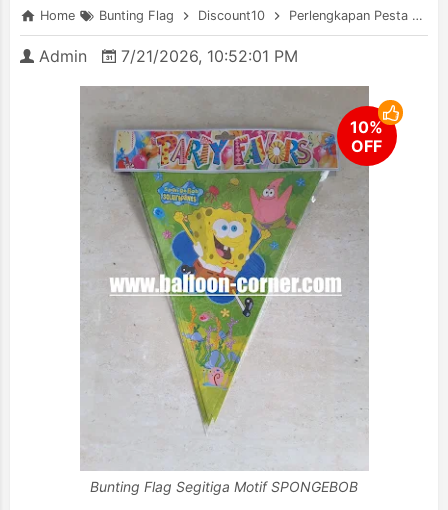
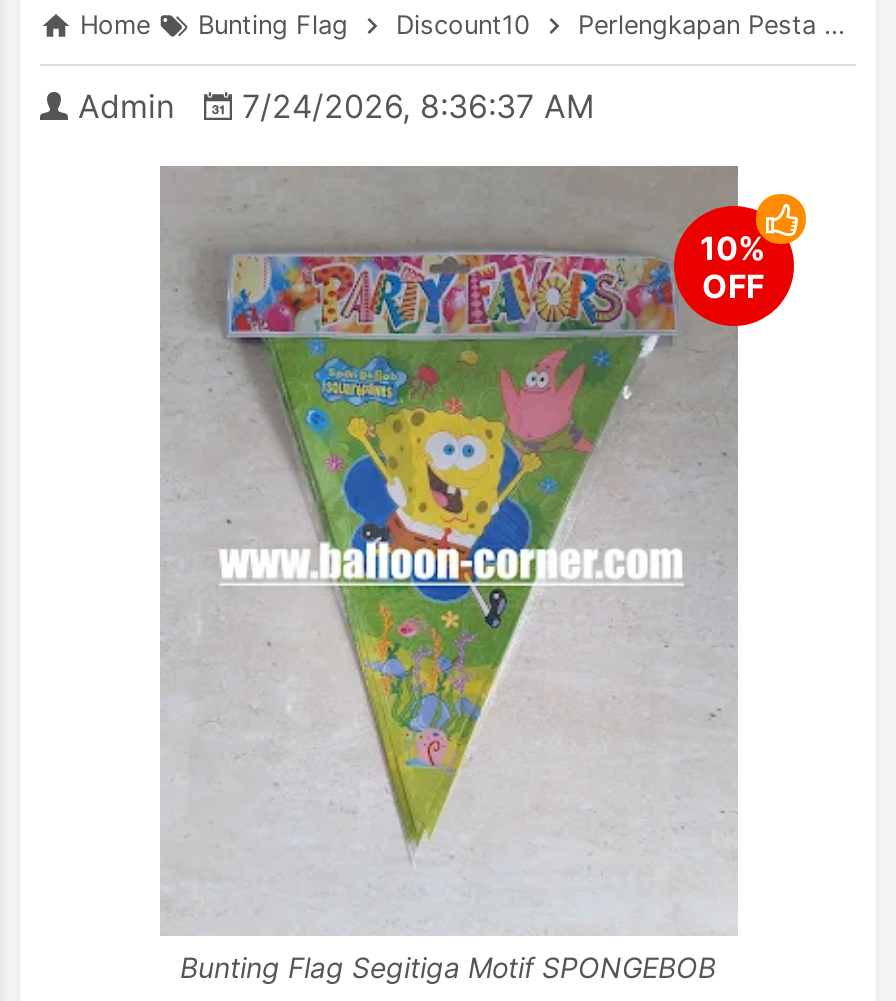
- Admin 7/21/2026, 10:52:01 PM
+ Admin 7/24/2026, 8:36:37 AM
